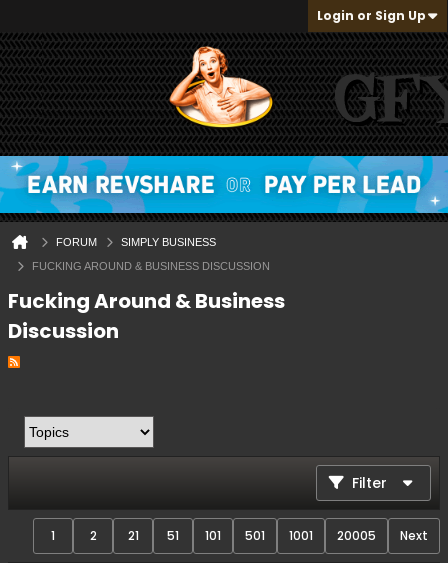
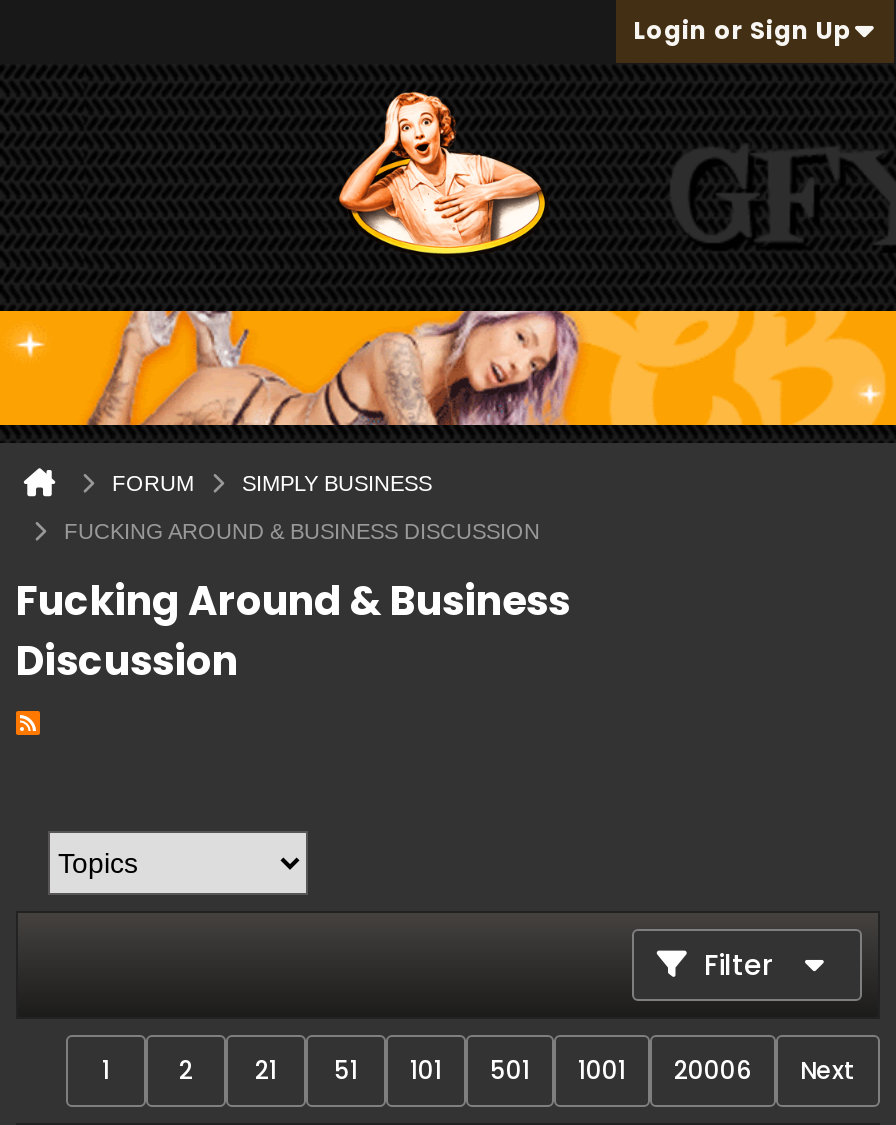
- [image]
+ [image]

- 2 21 51 101 501 1001 20005 Next
+ 2 21 51 101 501 1001 20006 Next
